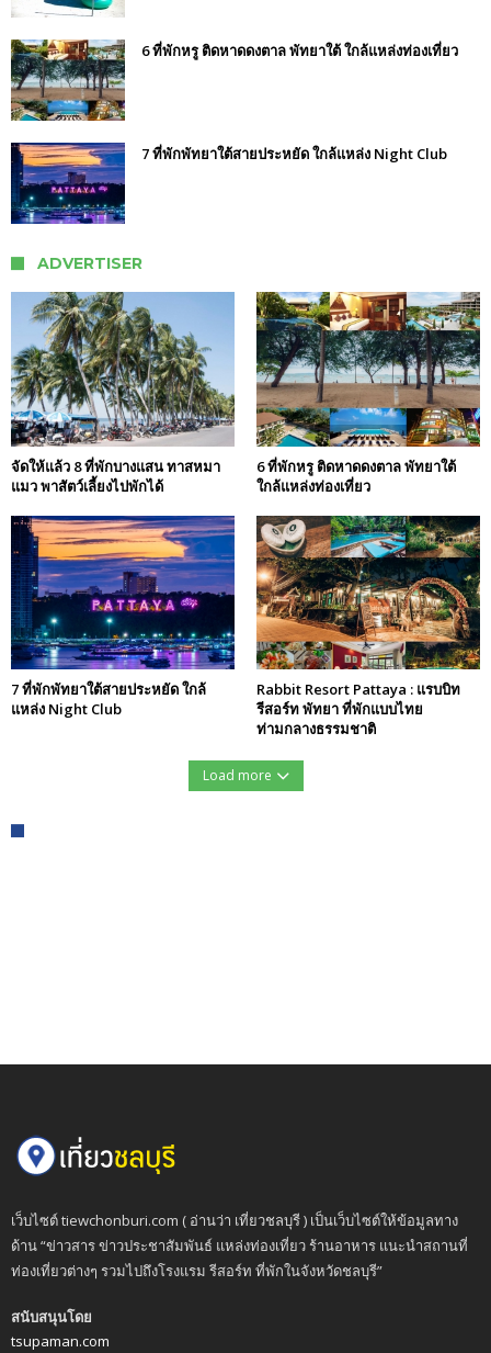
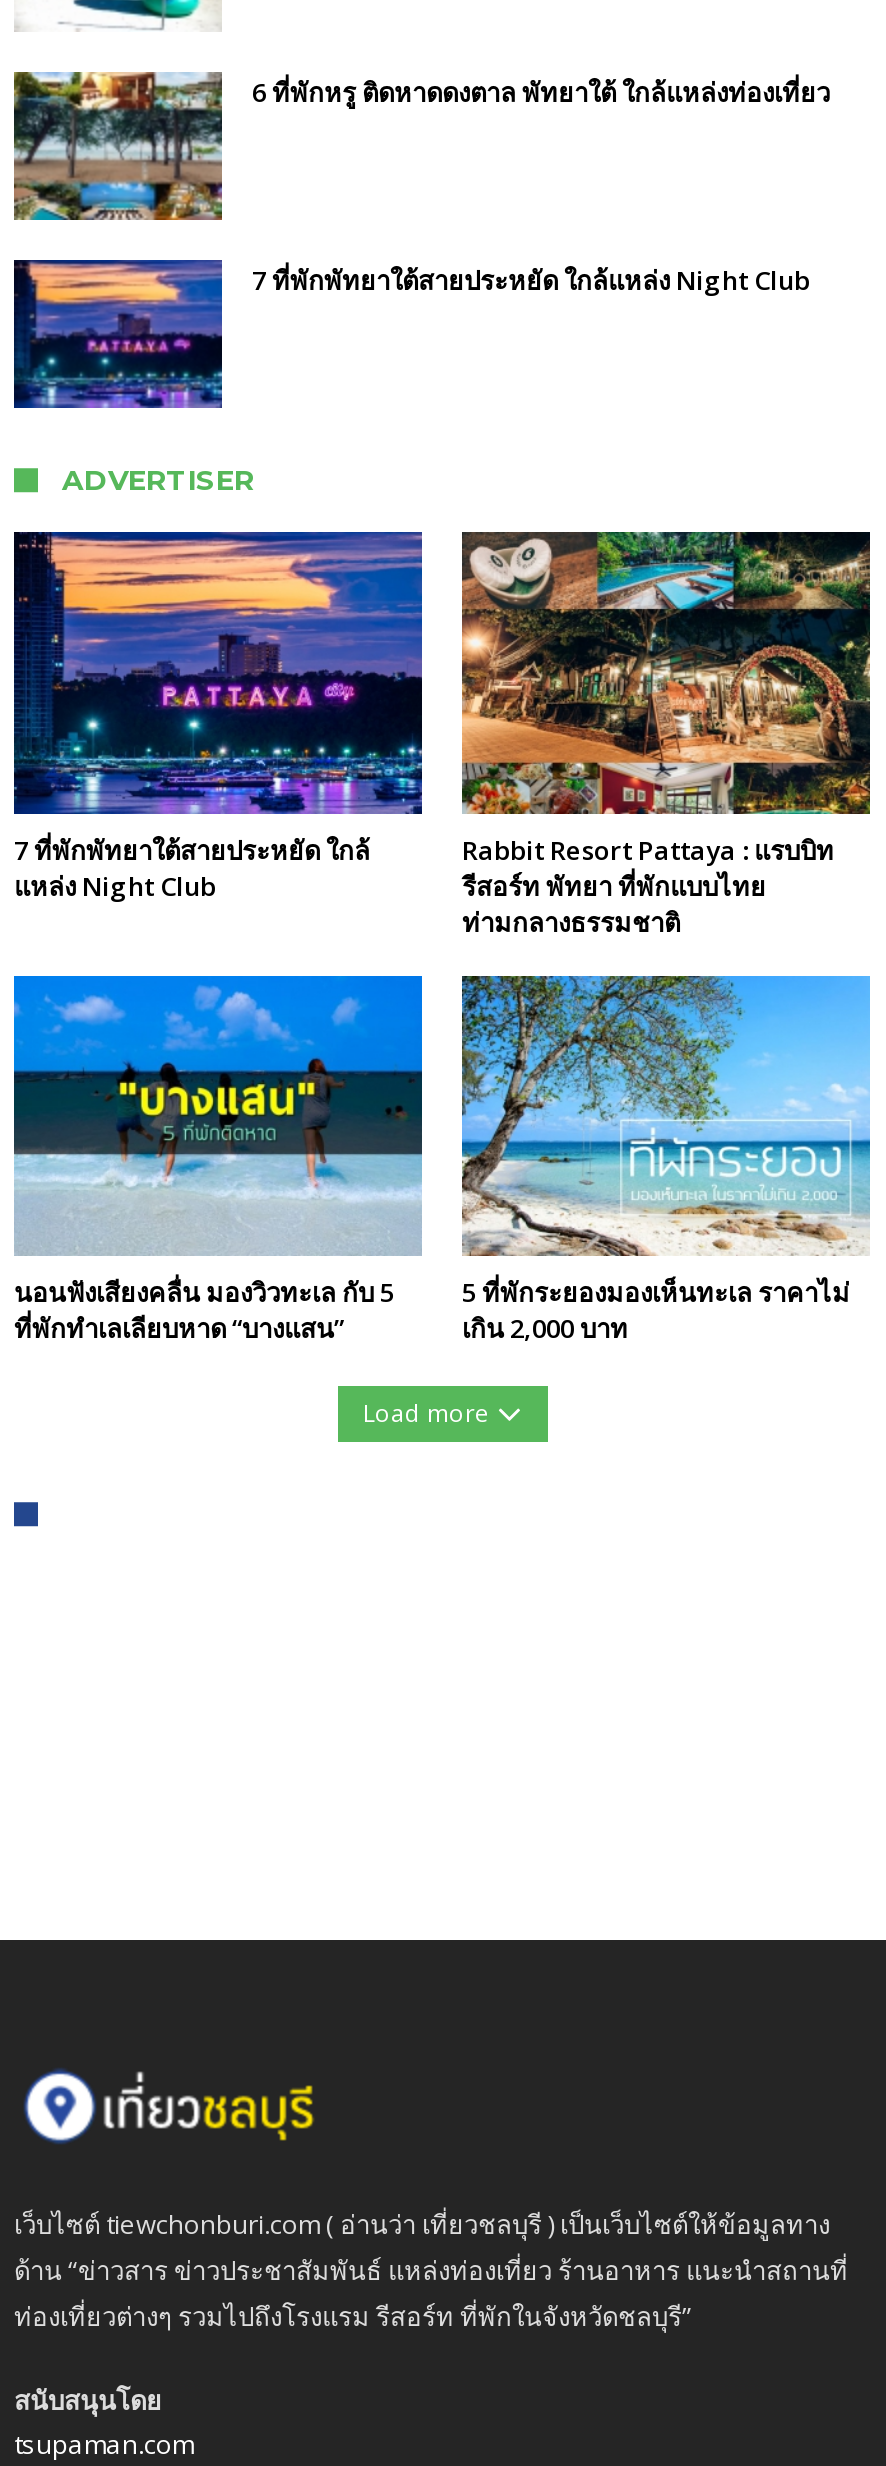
- [image]
- จัดให้แล้ว 8 ที่พักบางแสน ทาสหมา
- แมว พาสัตว์เลี้ยงไปพักได้

- [image]
- 6 ที่พักหรู ติดหาดดงตาล พัทยาใต้
- ใกล้แหล่งท่องเที่ยว

moved up: [image] | 7 ที่พักพัทยาใต้สายประหยัด ใกล้ | แหล่ง Night Club | Rabbit Resort Pattaya : แรบบิท | รีสอร์ท พัทยา ที่พักแบบไทย | ท่ามกลางธรรมชาติ

+ [image]
+ นอนฟังเสียงคลื่น มองวิวทะเล กับ 5
+ ที่พักทำเลเลียบหาด “บางแสน”

+ [image]
+ 5 ที่พักระยองมองเห็นทะเล ราคาไม่
+ เกิน 2,000 บาท
